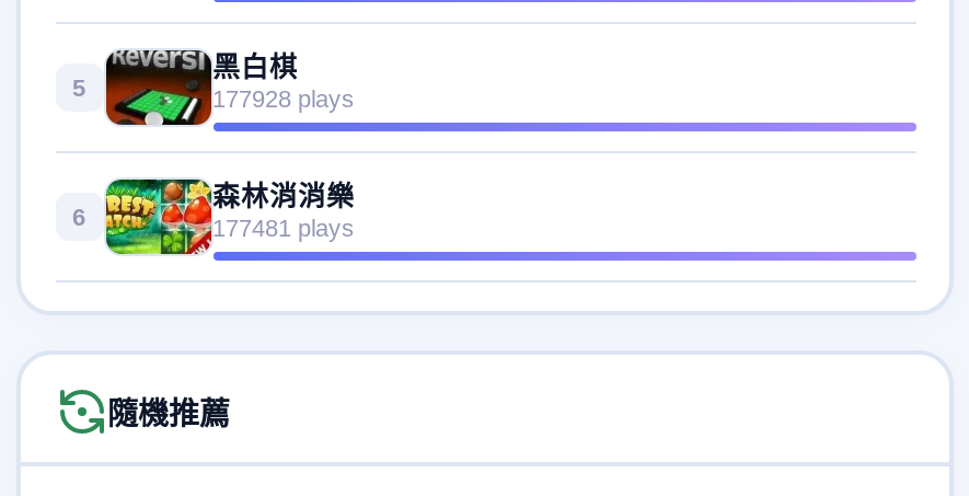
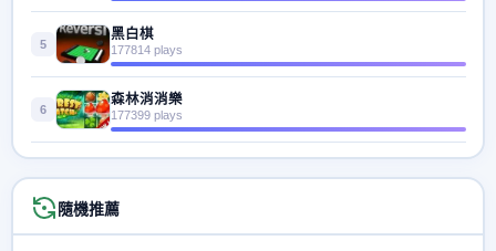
- 177928 plays
+ 177814 plays

- 177481 plays
+ 177399 plays
